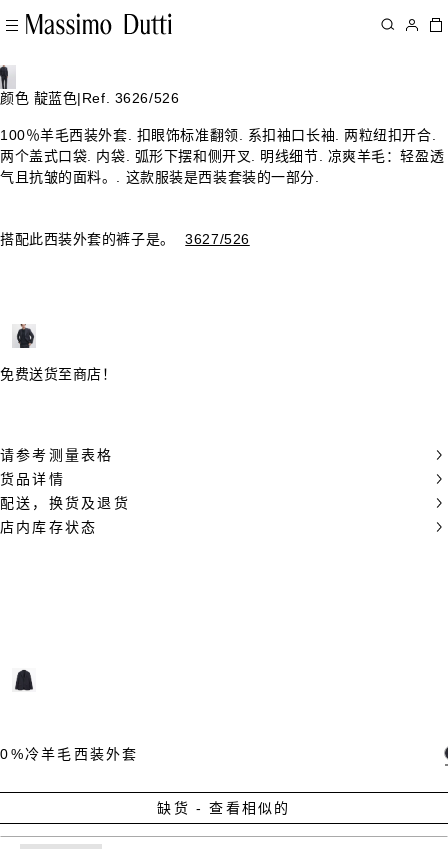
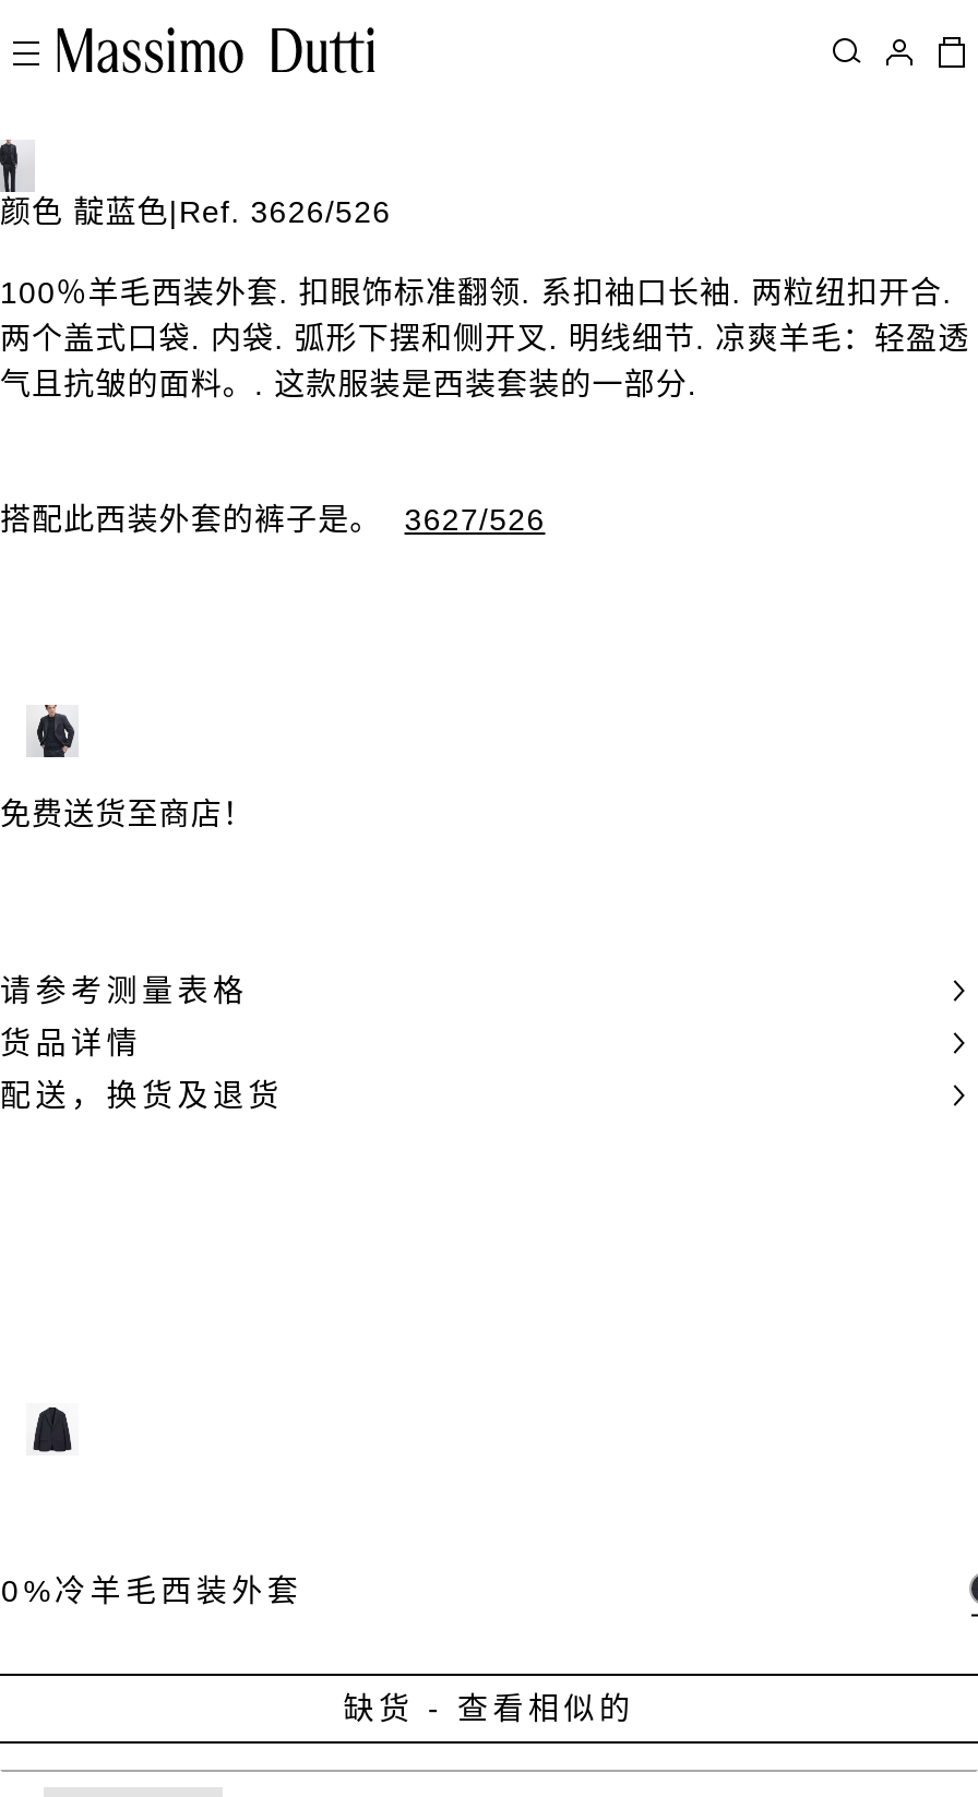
- 店内库存状态
